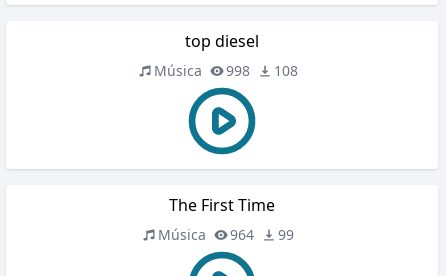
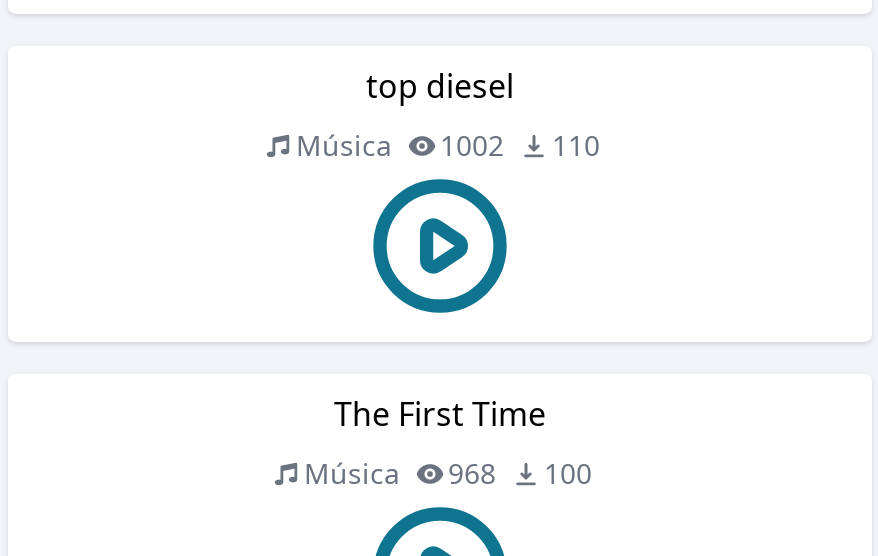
- 998
+ 1002

- 108
+ 110

- 964
+ 968

- 99
+ 100
